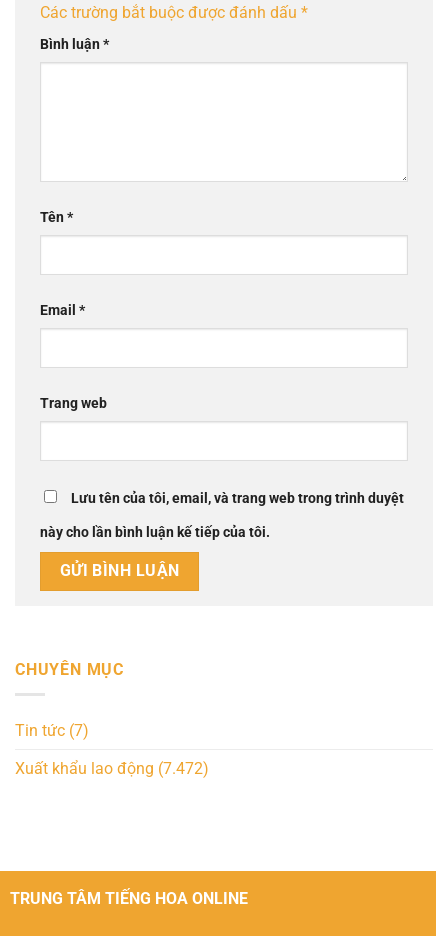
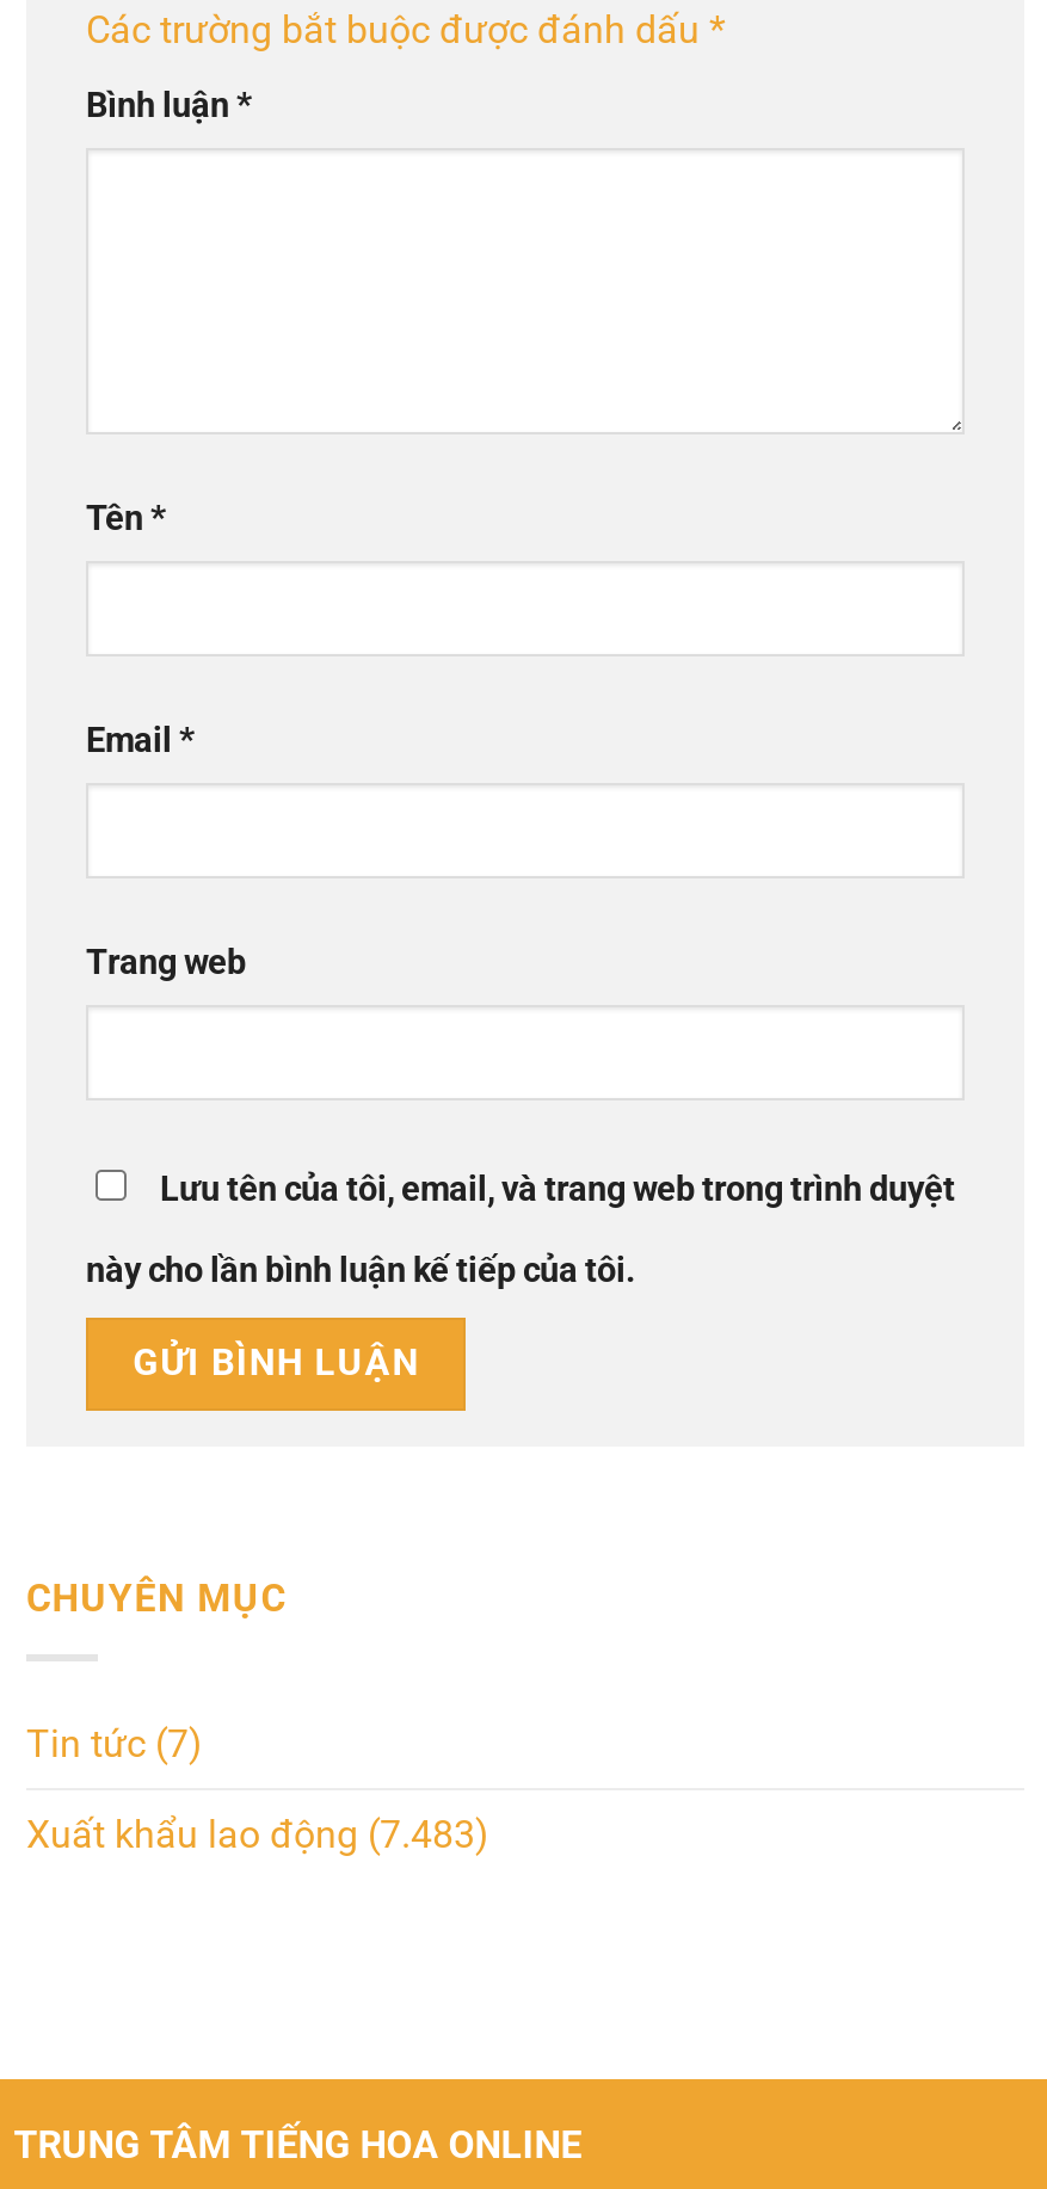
- Xuất khẩu lao động (7.472)
+ Xuất khẩu lao động (7.483)
